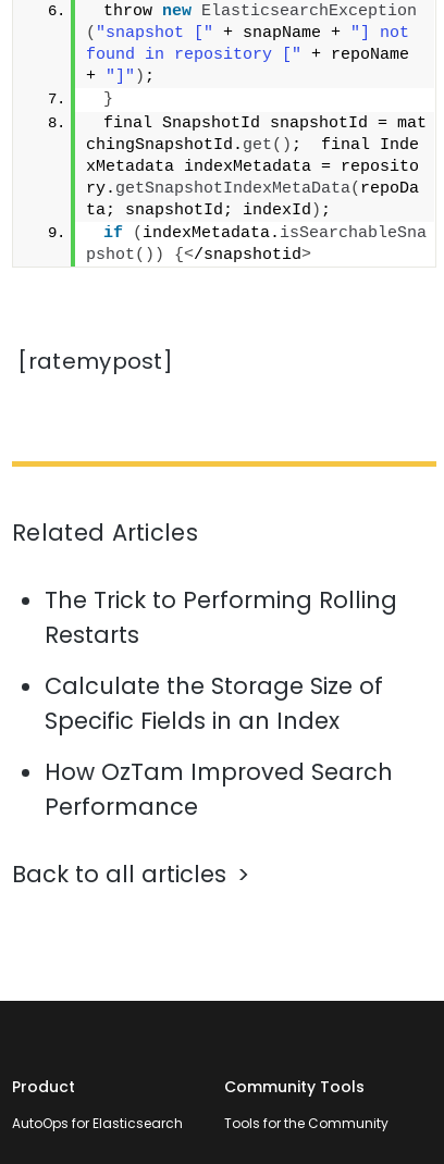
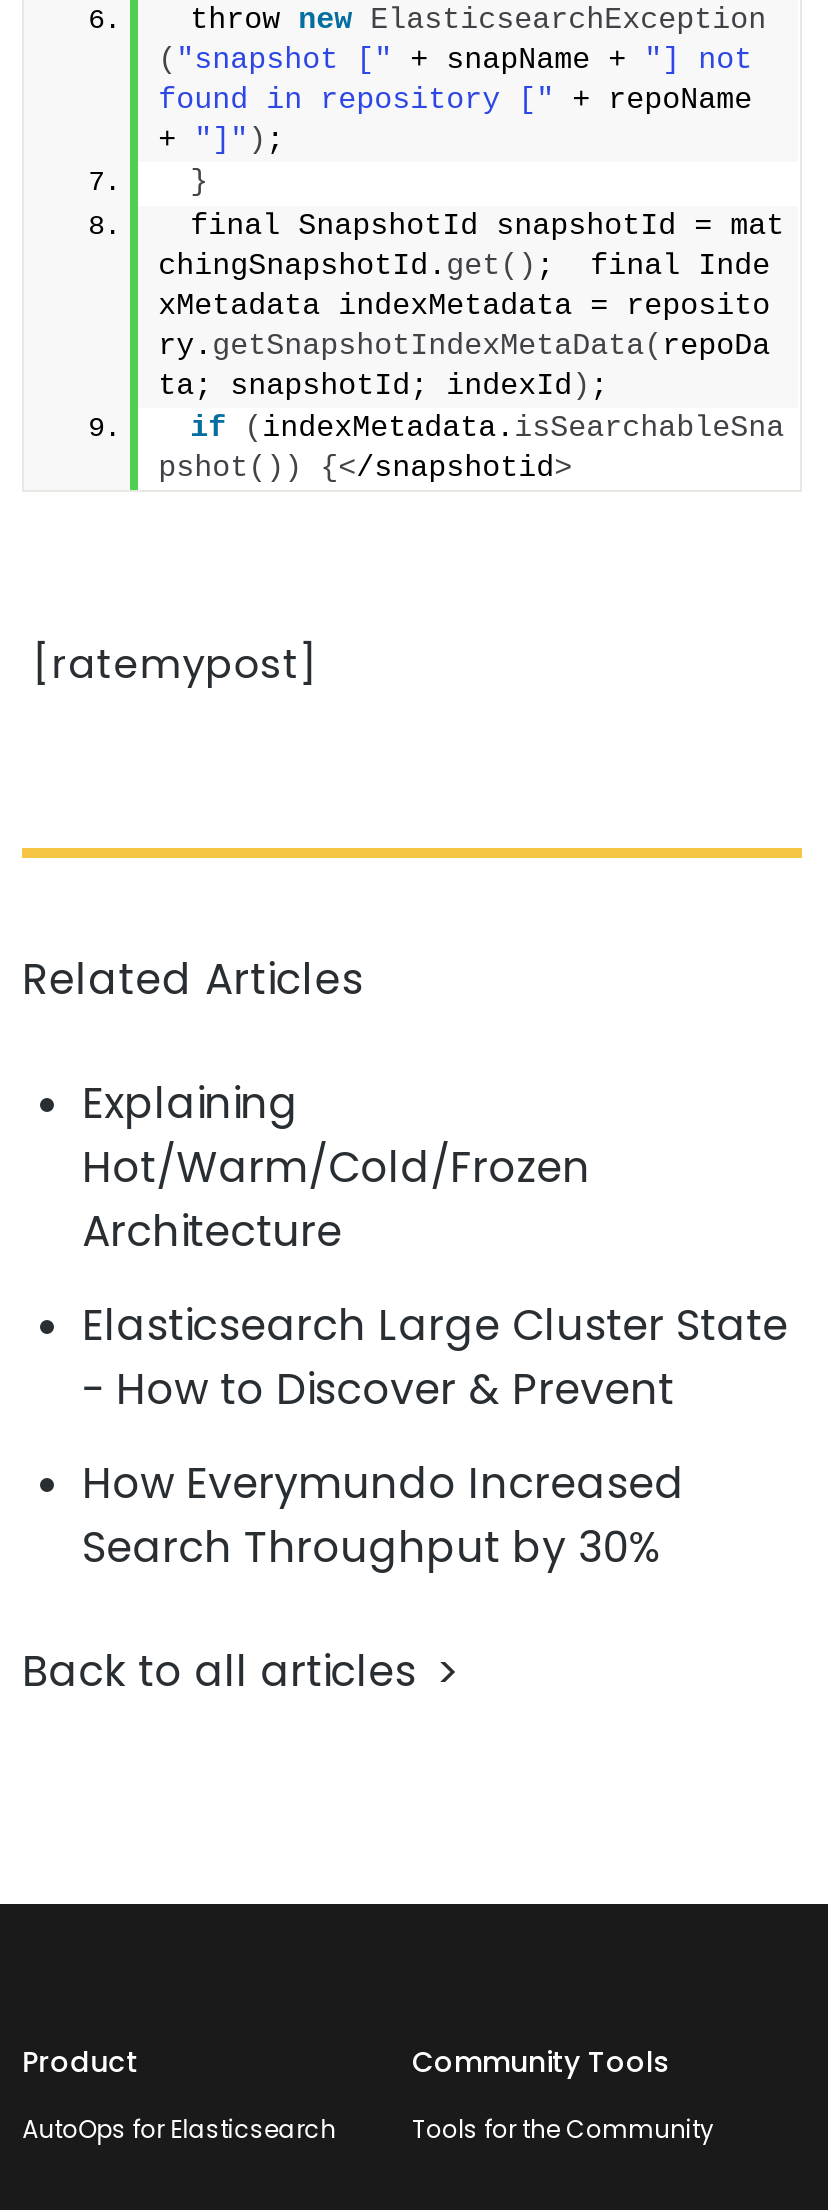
- The Trick to Performing Rolling
- Restarts
+ Explaining
+ Hot/Warm/Cold/Frozen
+ Architecture

- Calculate the Storage Size of
- Specific Fields in an Index
+ Elasticsearch Large Cluster State
+ - How to Discover & Prevent

- How OzTam Improved Search
- Performance
+ How Everymundo Increased
+ Search Throughput by 30%
